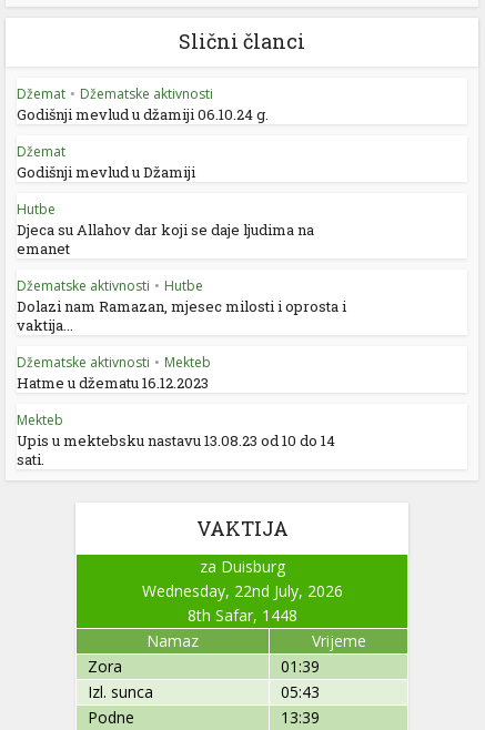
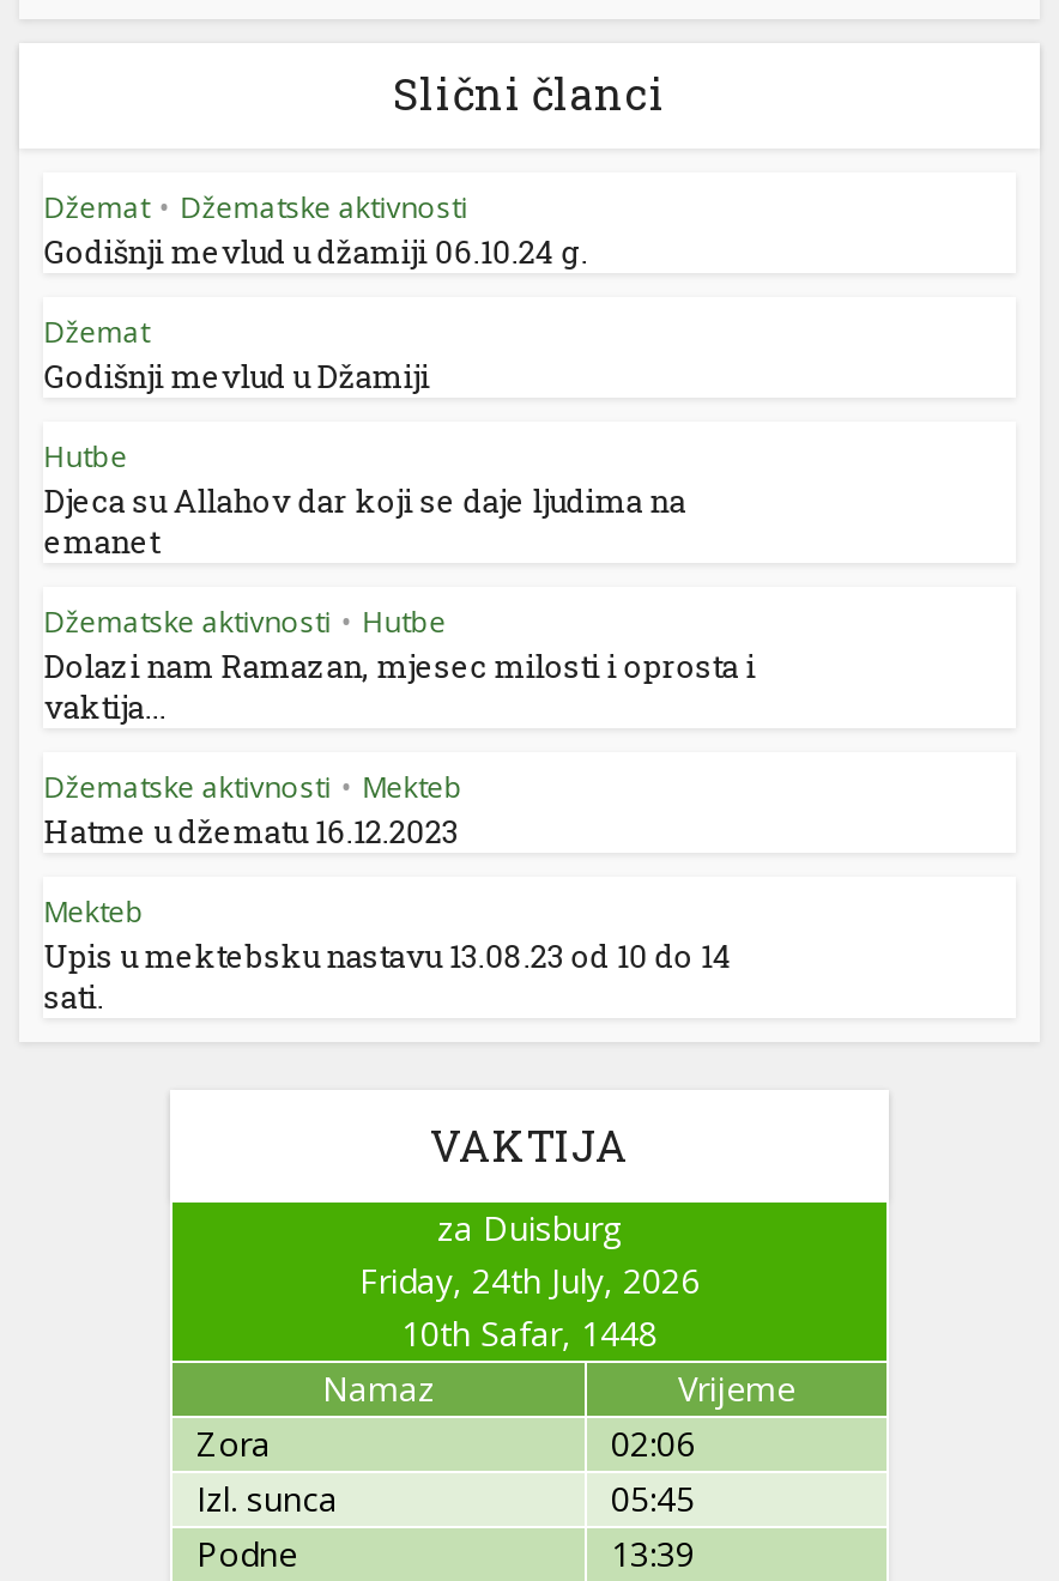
- Wednesday, 22nd July, 2026
+ Friday, 24th July, 2026

- 8th Safar, 1448
+ 10th Safar, 1448

- 01:39
+ 02:06

- 05:43
+ 05:45
